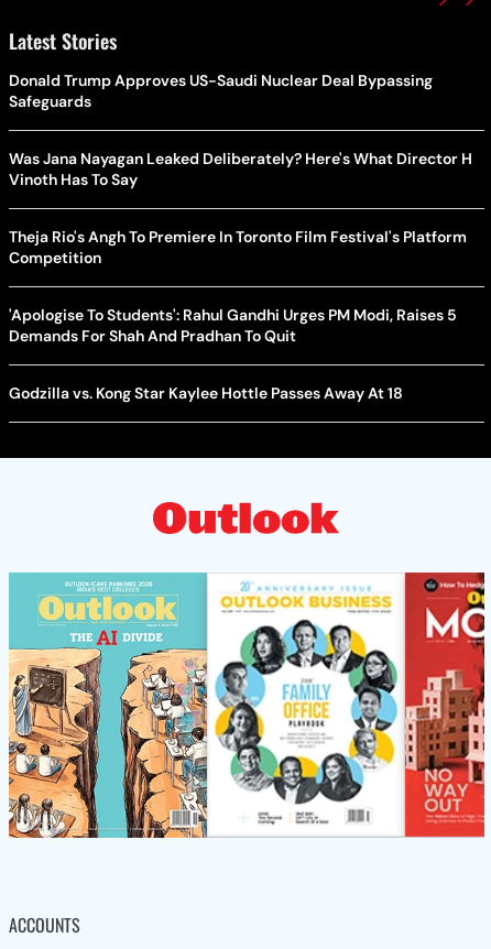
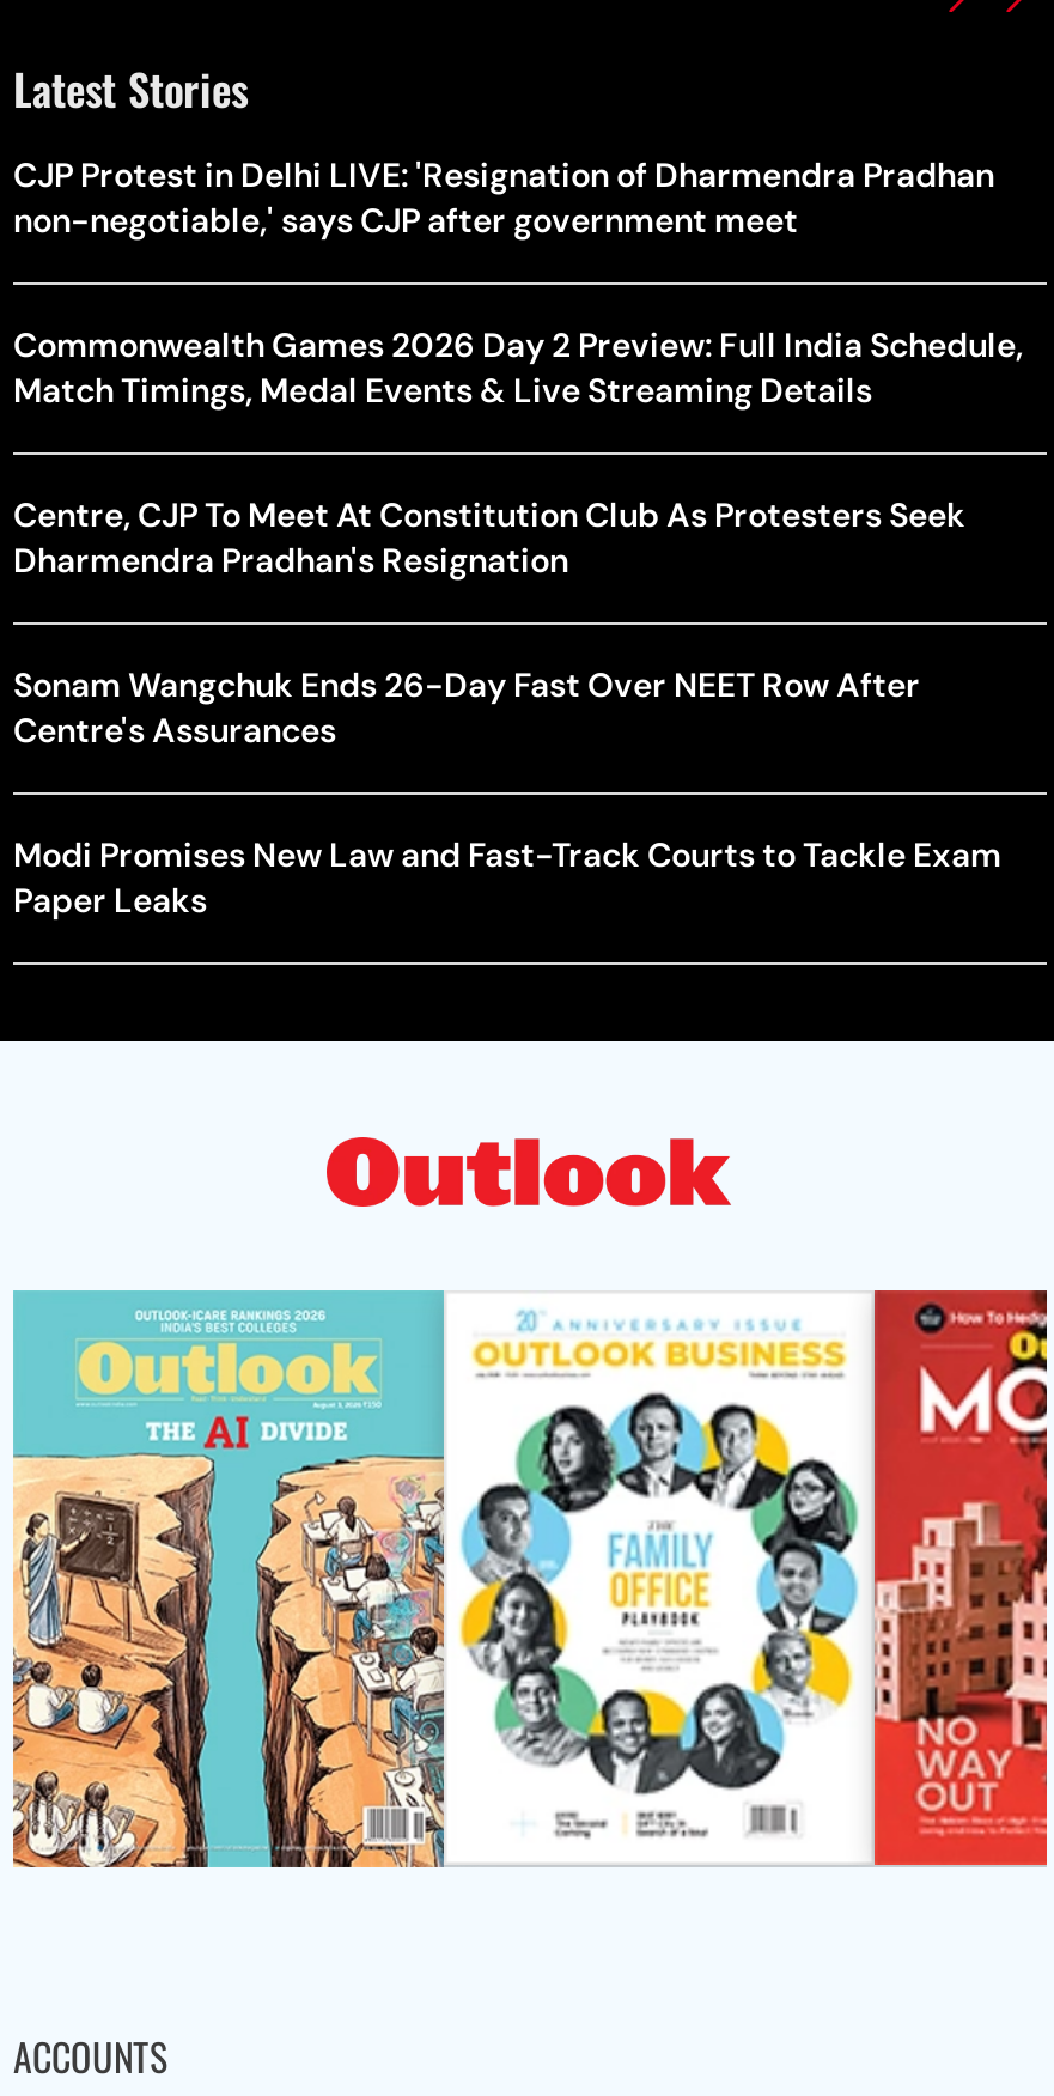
- Donald Trump Approves US-Saudi Nuclear Deal Bypassing
- Safeguards
+ CJP Protest in Delhi LIVE: 'Resignation of Dharmendra Pradhan
+ non-negotiable,' says CJP after government meet

- Was Jana Nayagan Leaked Deliberately? Here's What Director H
- Vinoth Has To Say
+ Commonwealth Games 2026 Day 2 Preview: Full India Schedule,
+ Match Timings, Medal Events & Live Streaming Details

- Theja Rio's Angh To Premiere In Toronto Film Festival's Platform
- Competition
+ Centre, CJP To Meet At Constitution Club As Protesters Seek
+ Dharmendra Pradhan's Resignation

- 'Apologise To Students': Rahul Gandhi Urges PM Modi, Raises 5
- Demands For Shah And Pradhan To Quit
+ Sonam Wangchuk Ends 26-Day Fast Over NEET Row After
+ Centre's Assurances

- Godzilla vs. Kong Star Kaylee Hottle Passes Away At 18
+ Modi Promises New Law and Fast-Track Courts to Tackle Exam
+ Paper Leaks
